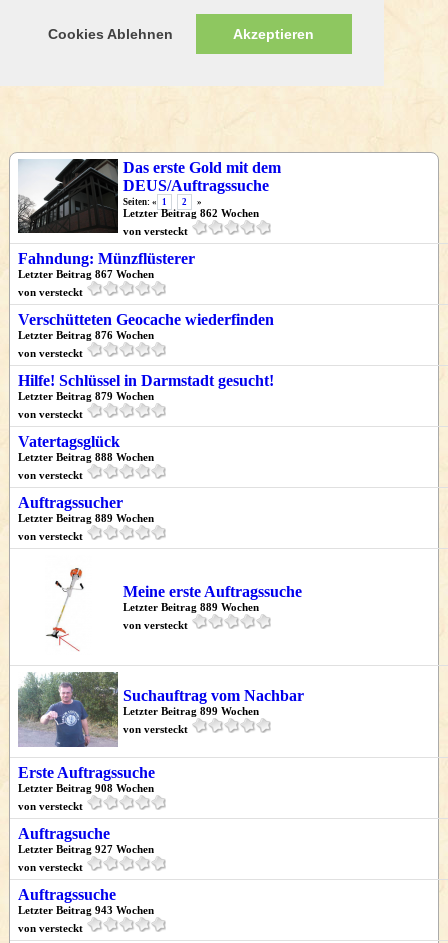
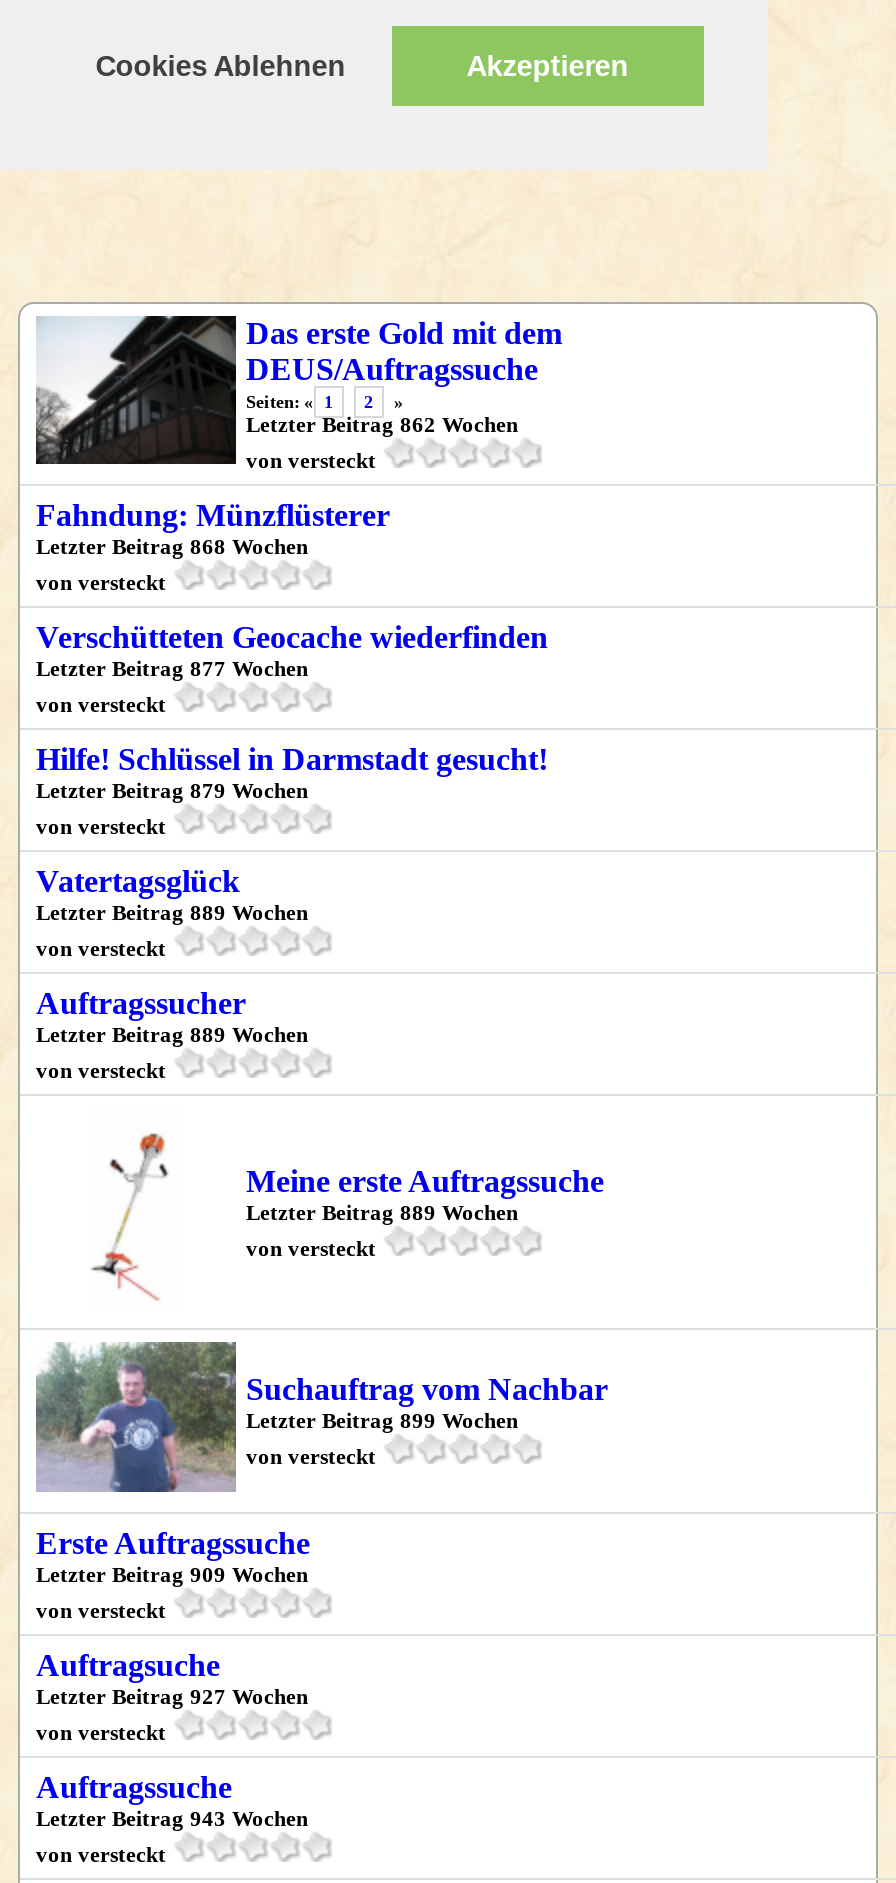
- Letzter Beitrag 867 Wochen
+ Letzter Beitrag 868 Wochen

- Letzter Beitrag 876 Wochen
+ Letzter Beitrag 877 Wochen

- Letzter Beitrag 888 Wochen
+ Letzter Beitrag 889 Wochen

- Letzter Beitrag 908 Wochen
+ Letzter Beitrag 909 Wochen
